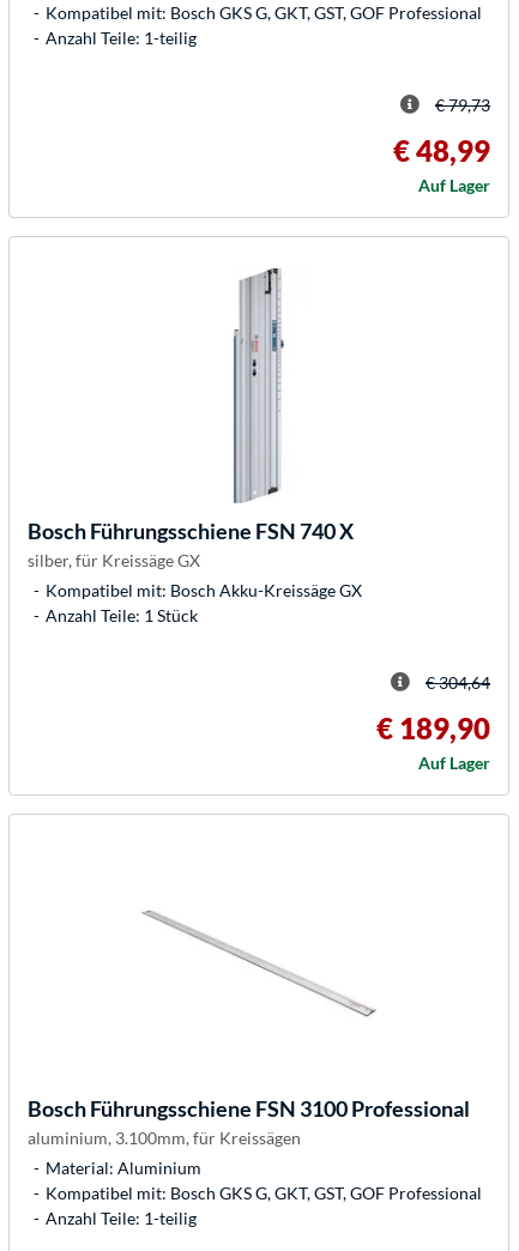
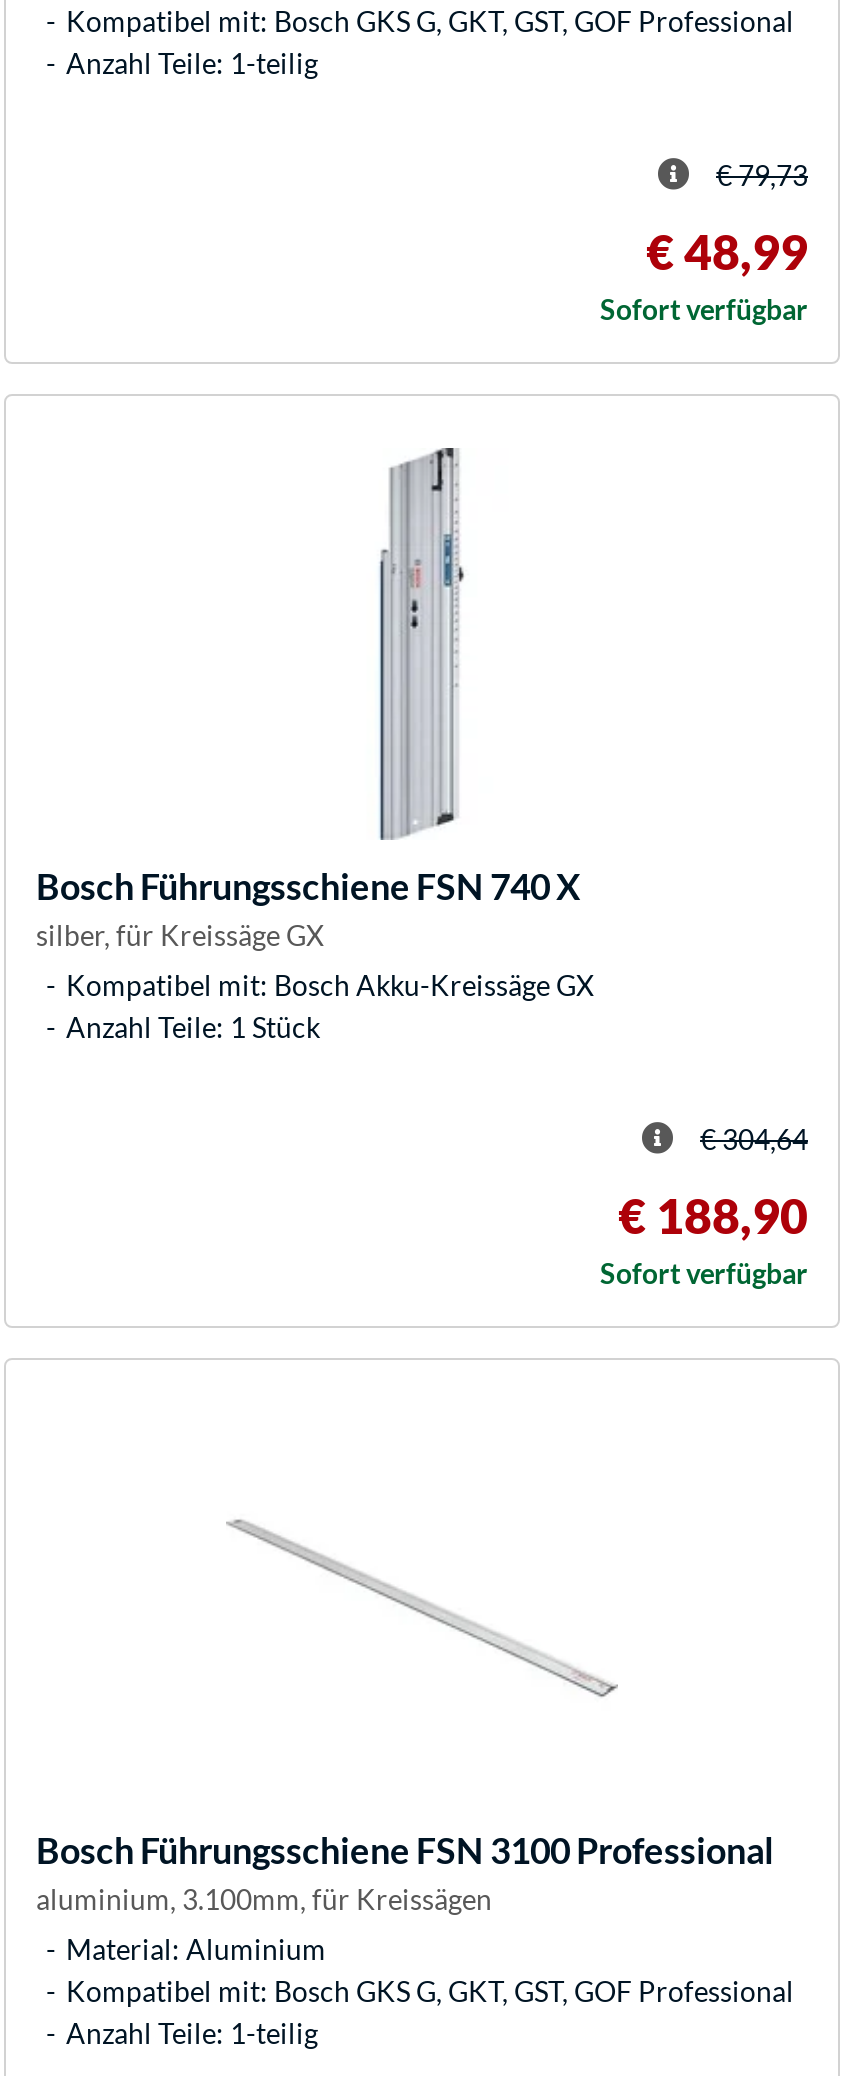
- Auf Lager
+ Sofort verfügbar

- € 189,90
- Auf Lager
+ € 188,90
+ Sofort verfügbar
